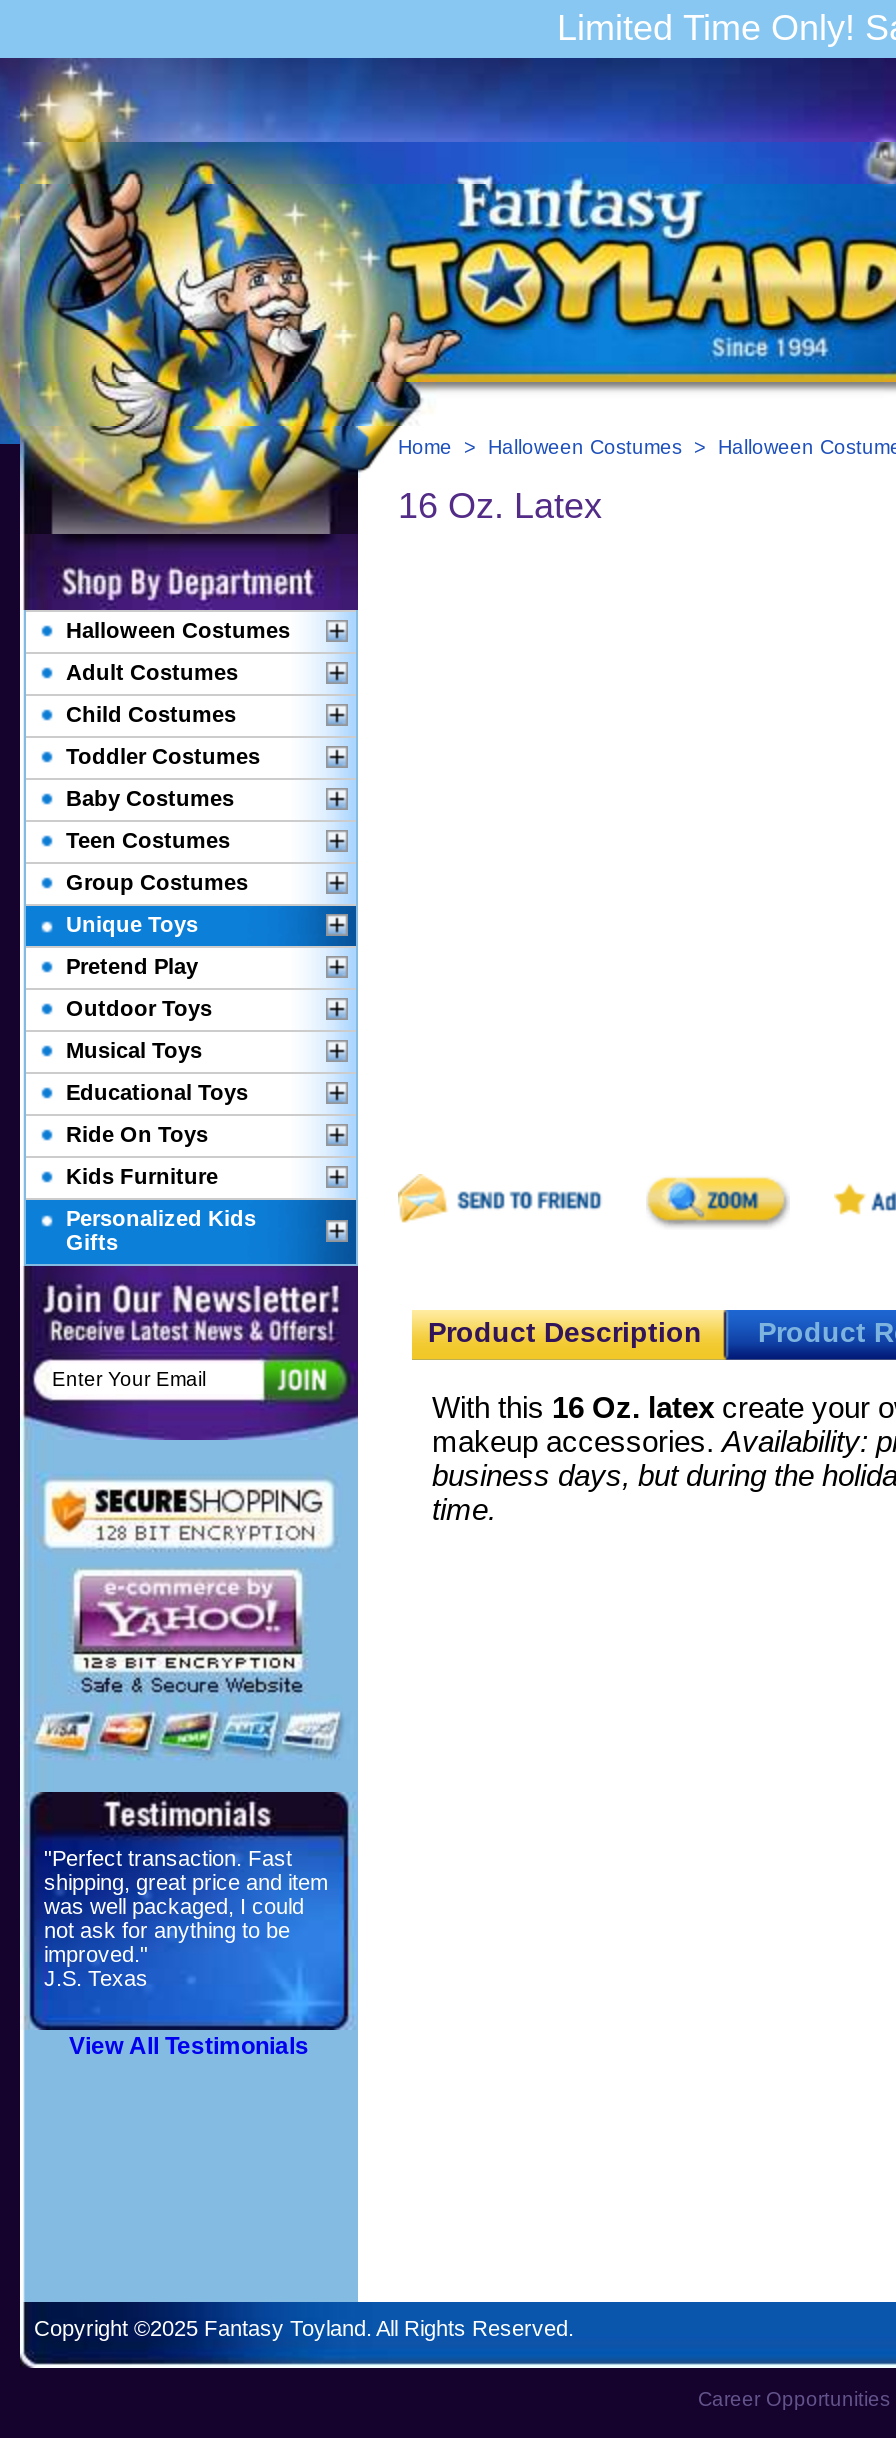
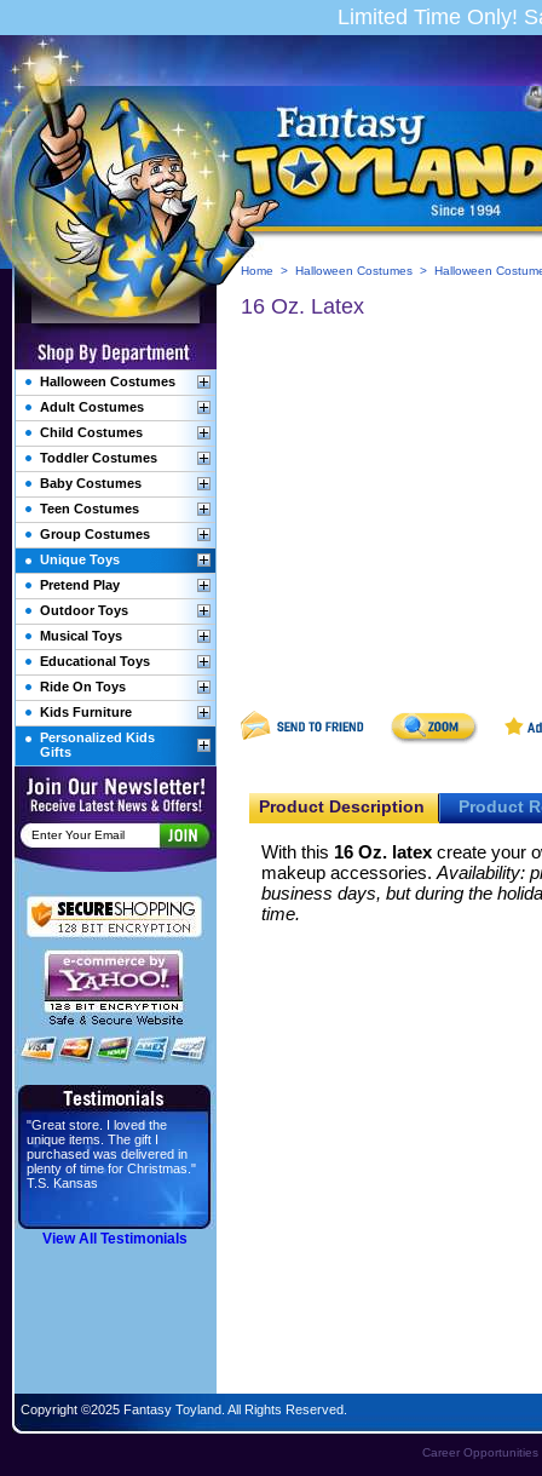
- "Perfect transaction. Fast
- shipping, great price and item
- was well packaged, I could
- not ask for anything to be
- improved."
- J.S. Texas
+ "Great store. I loved the
+ unique items. The gift I
+ purchased was delivered in
+ plenty of time for Christmas."
+ T.S. Kansas
